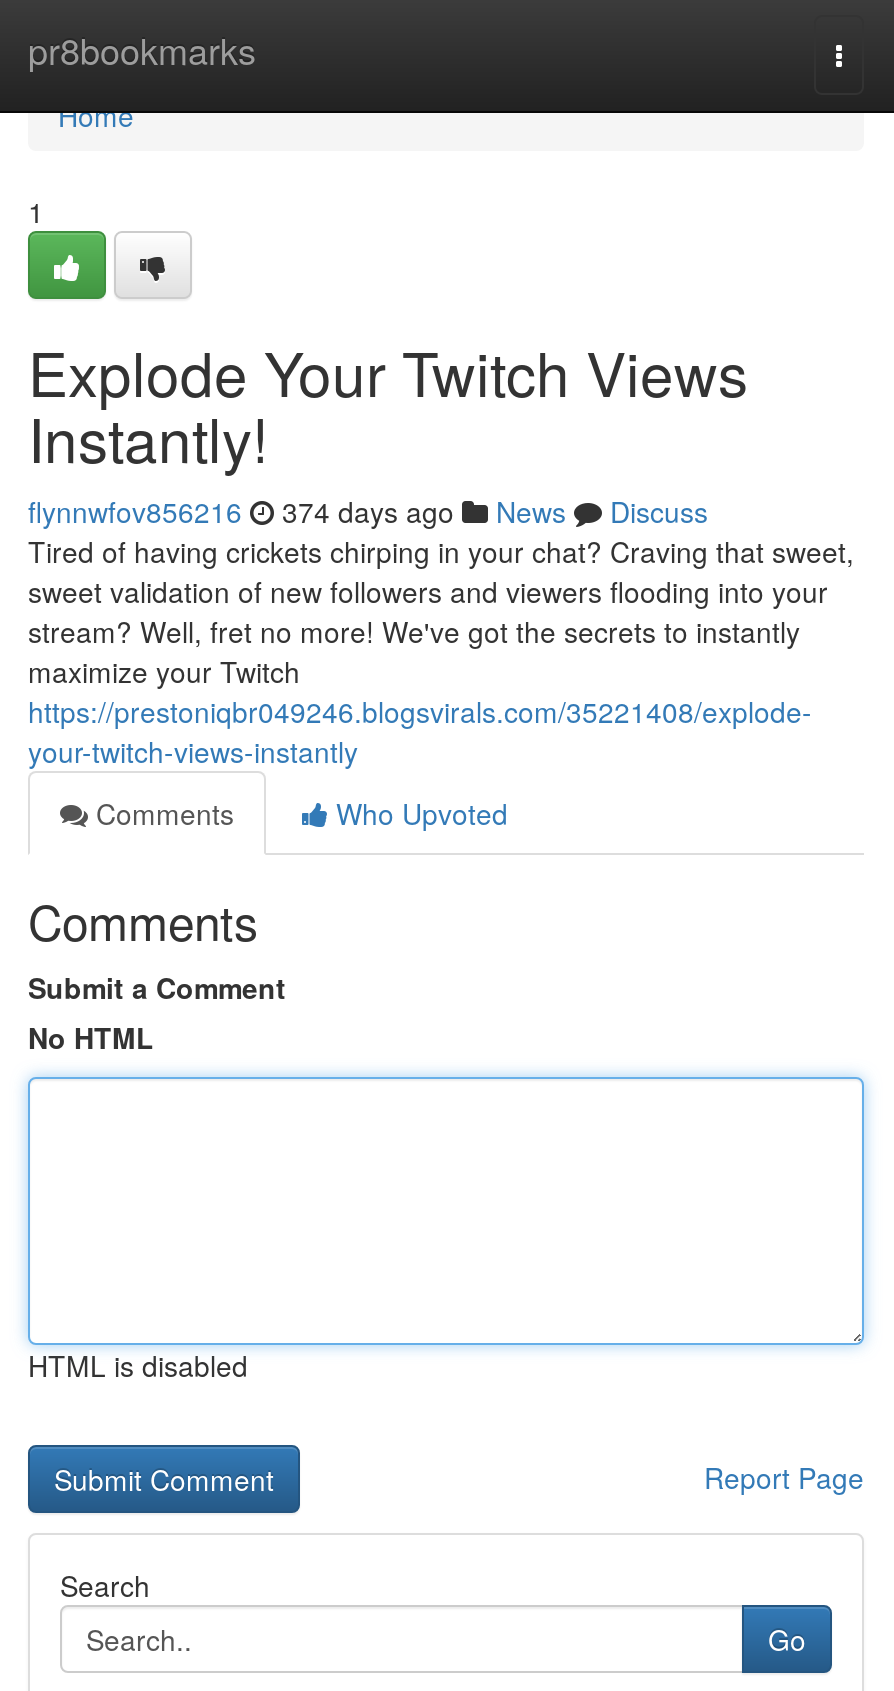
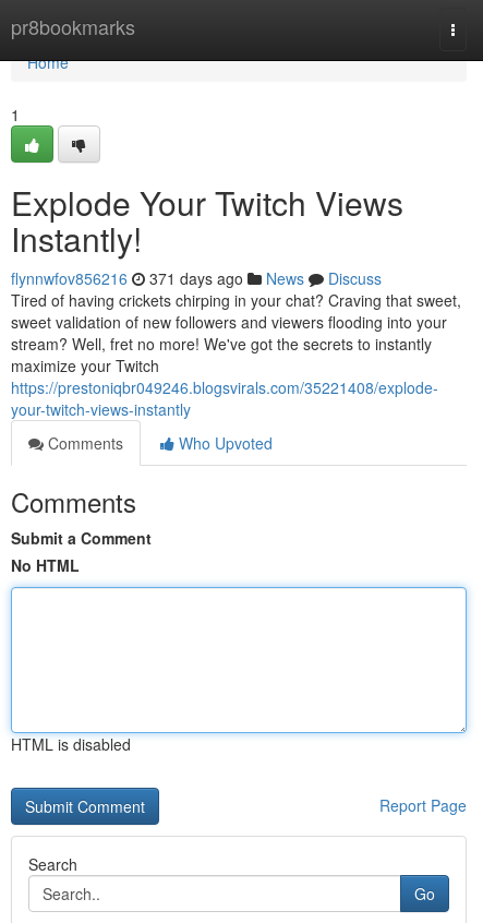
- flynnwfov856216 374 days ago News Discuss
+ flynnwfov856216 371 days ago News Discuss
